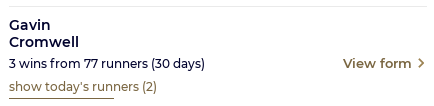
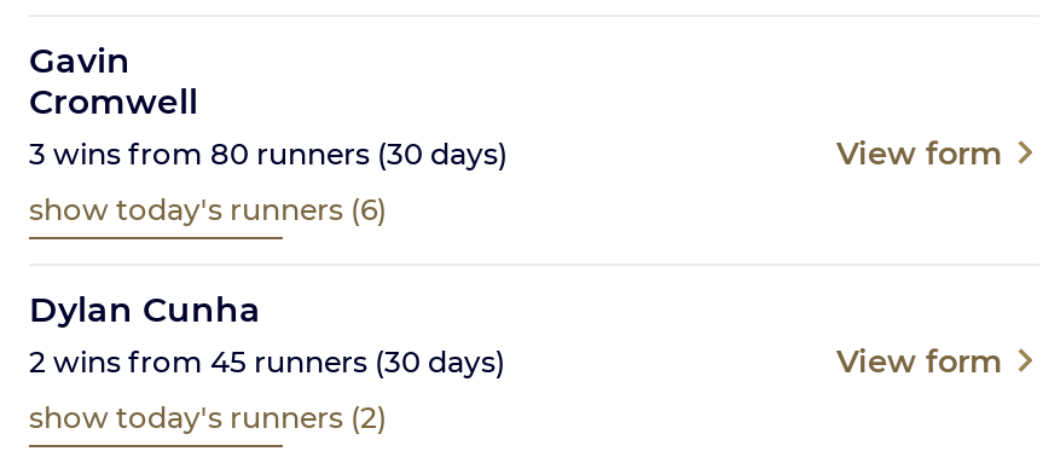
- 3 wins from 77 runners (30 days)
+ 3 wins from 80 runners (30 days)
+ View form
+ show today's runners (6)
+ Dylan Cunha
+ 2 wins from 45 runners (30 days)
